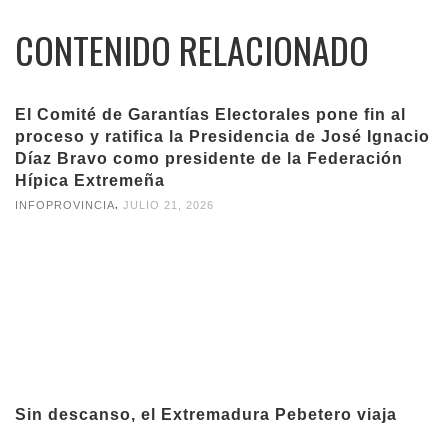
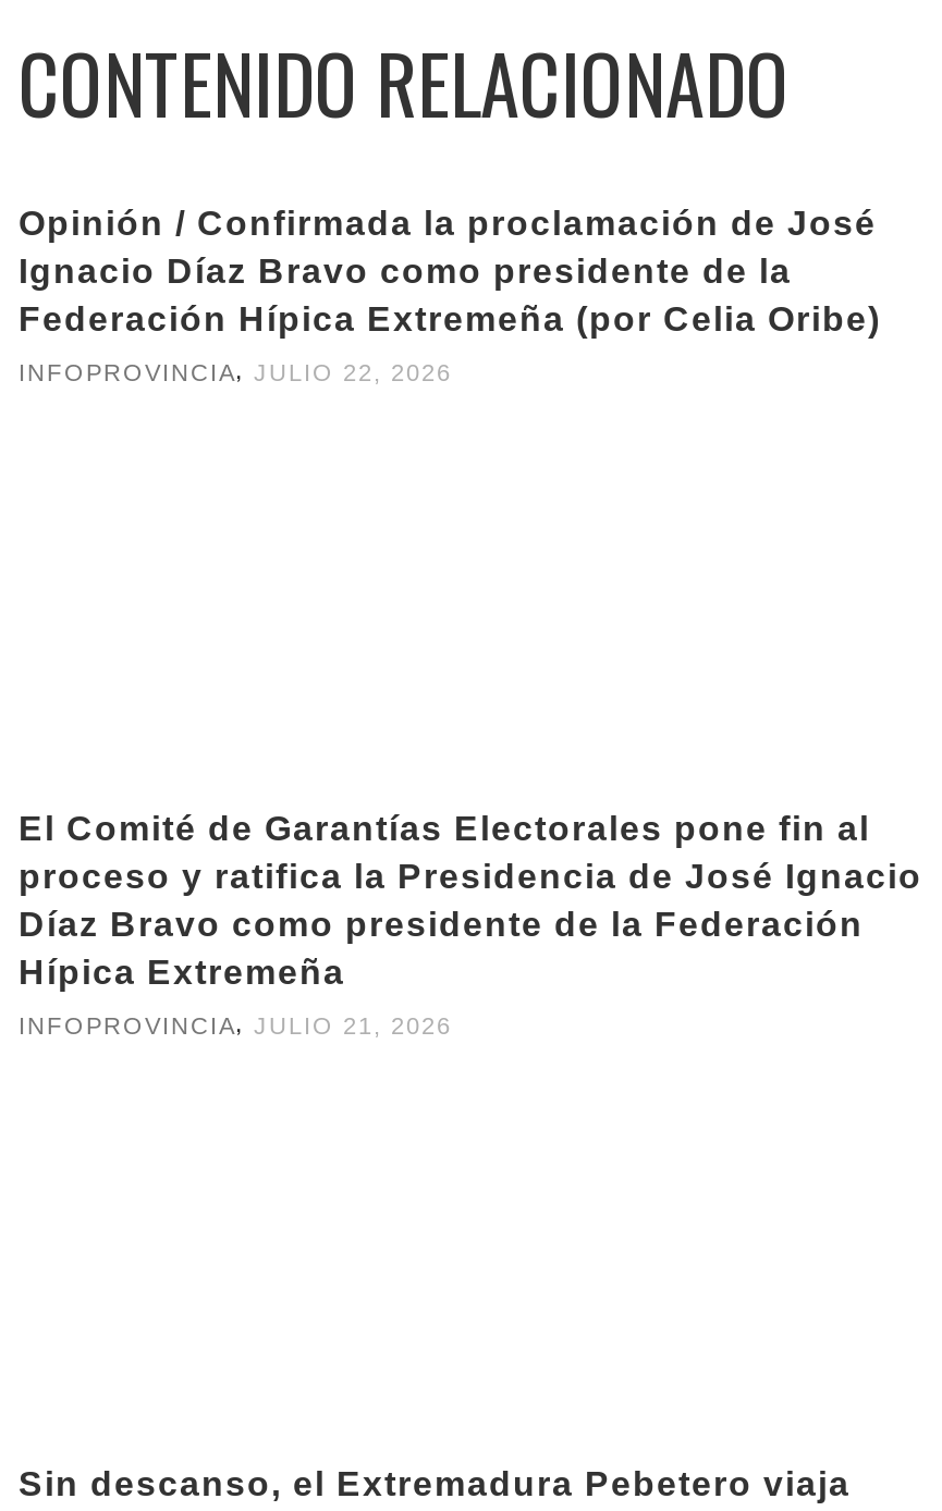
+ Opinión / Confirmada la proclamación de José
+ Ignacio Díaz Bravo como presidente de la
+ Federación Hípica Extremeña (por Celia Oribe)
+ INFOPROVINCIA, JULIO 22, 2026
